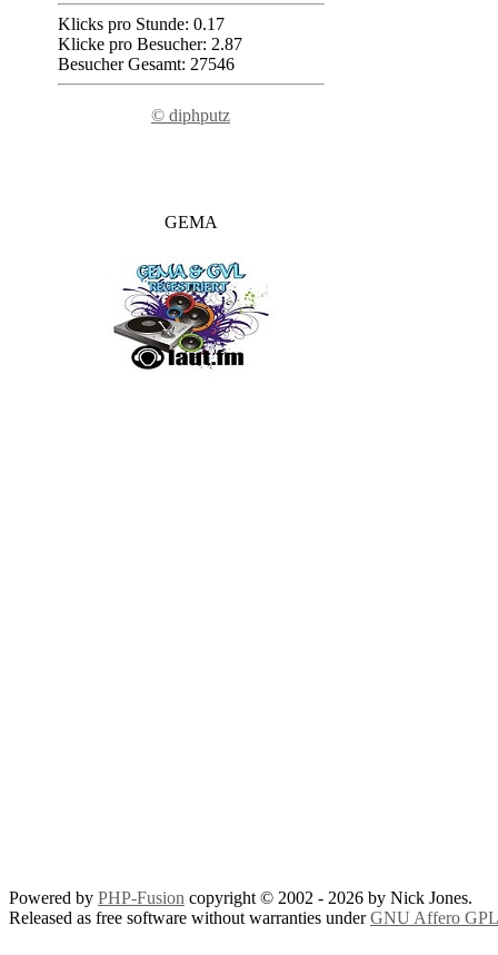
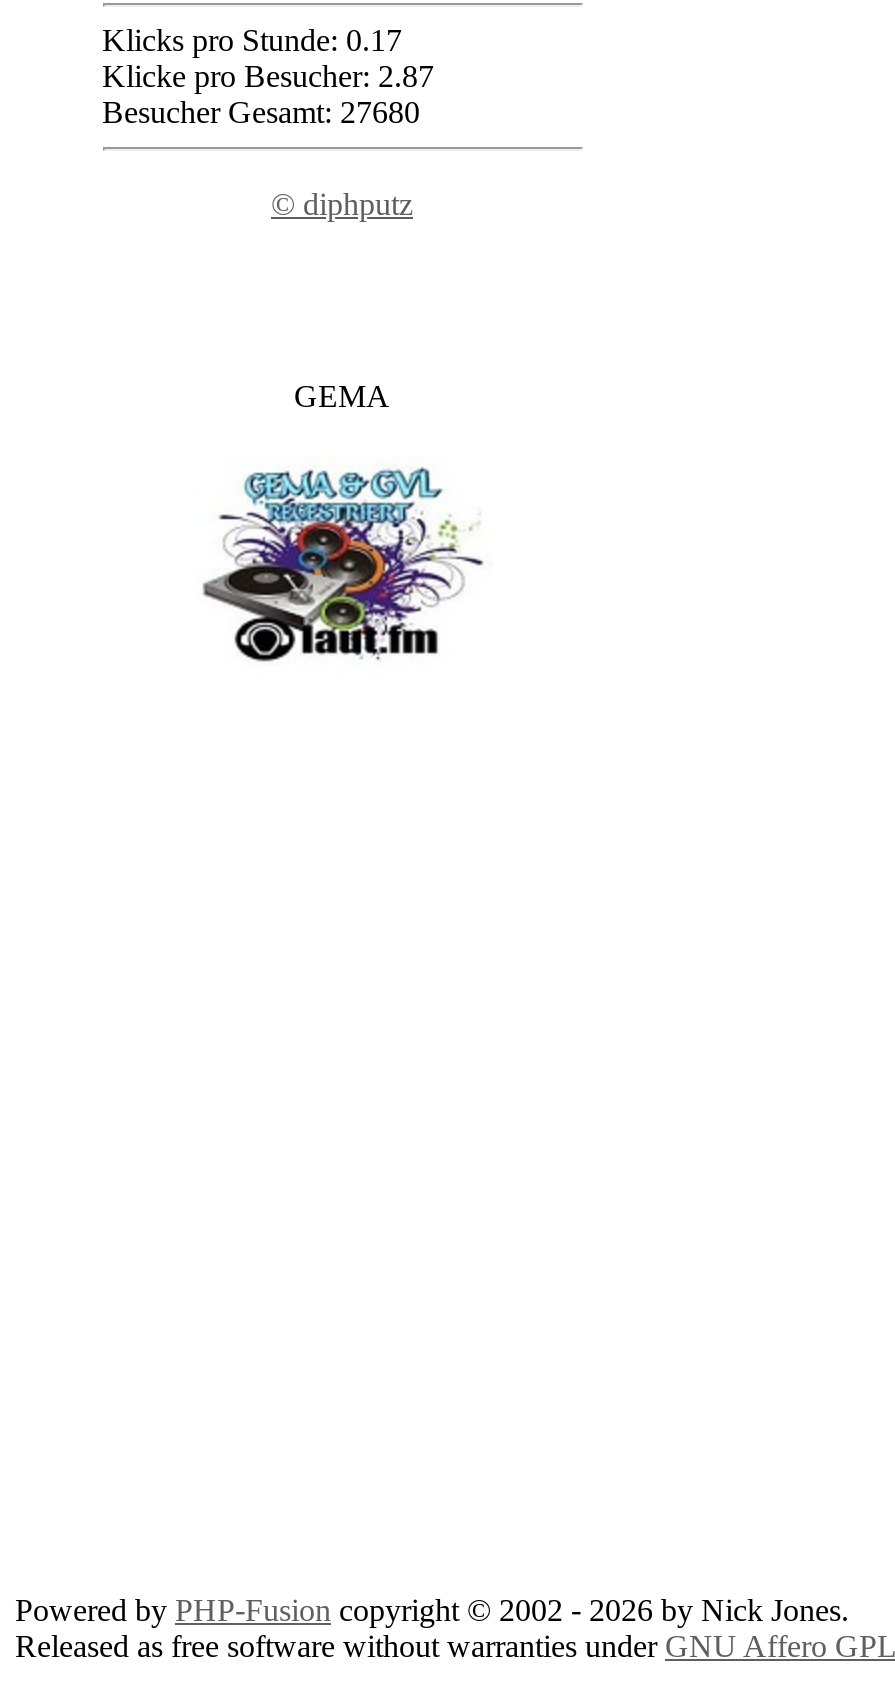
- Besucher Gesamt: 27546
+ Besucher Gesamt: 27680
